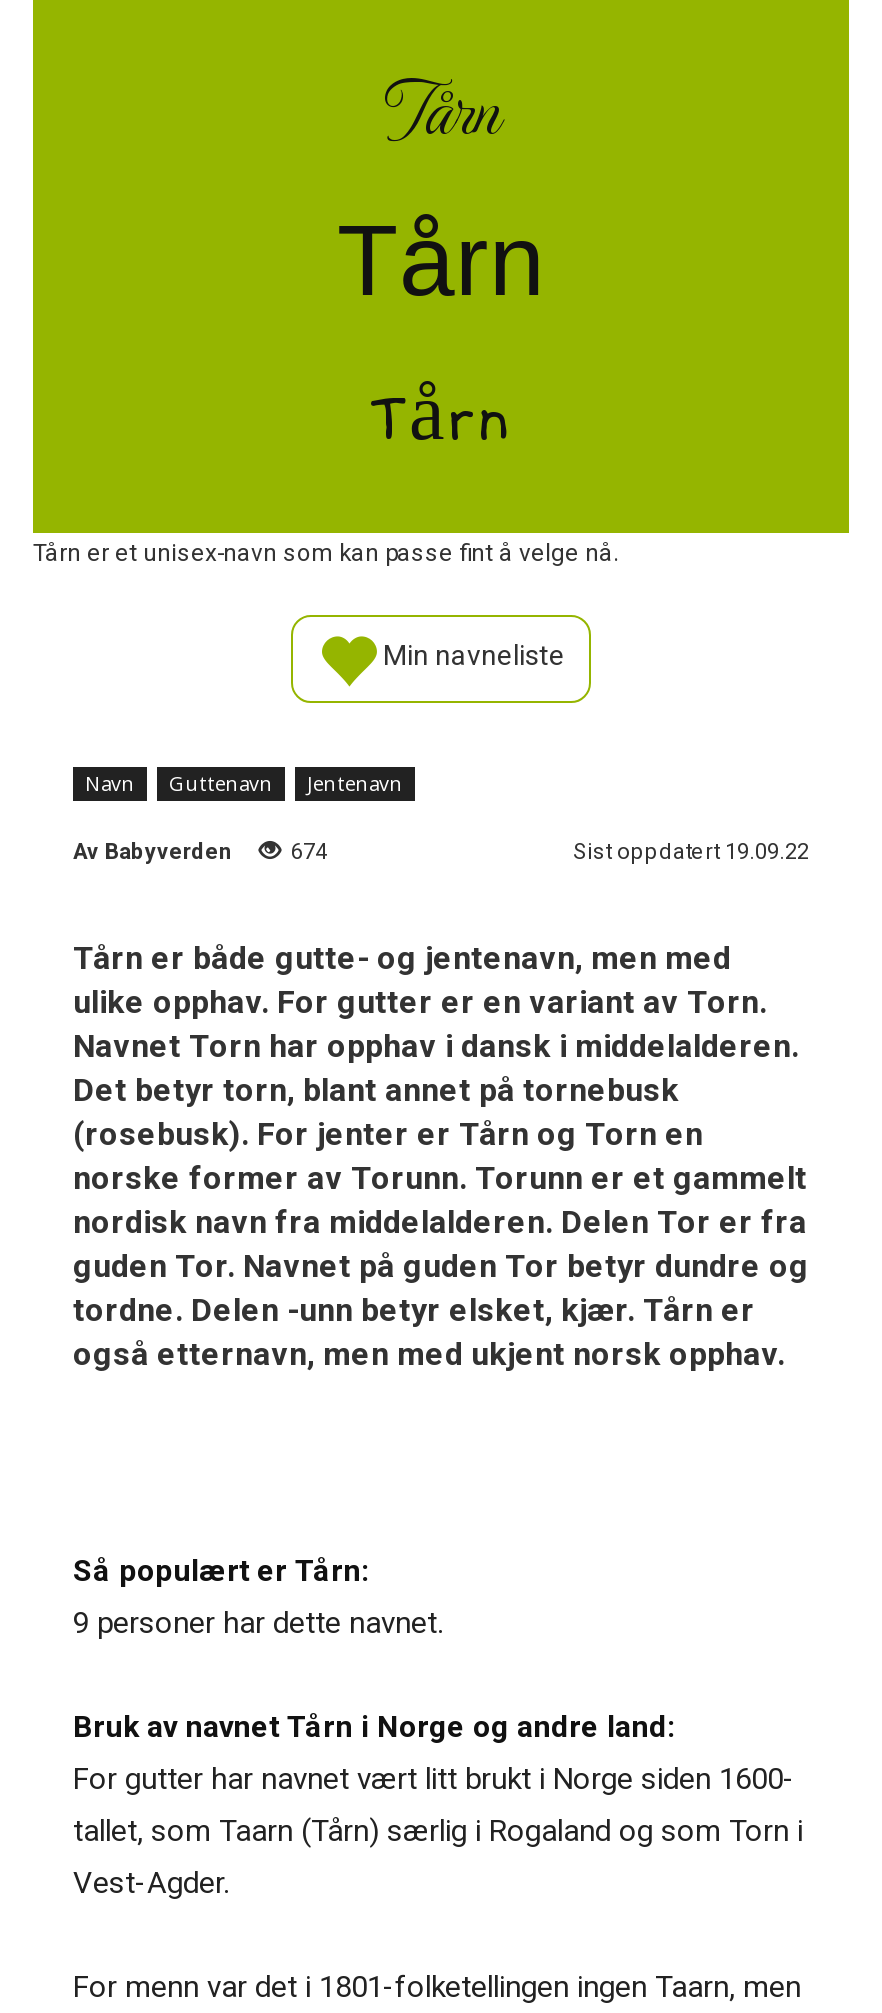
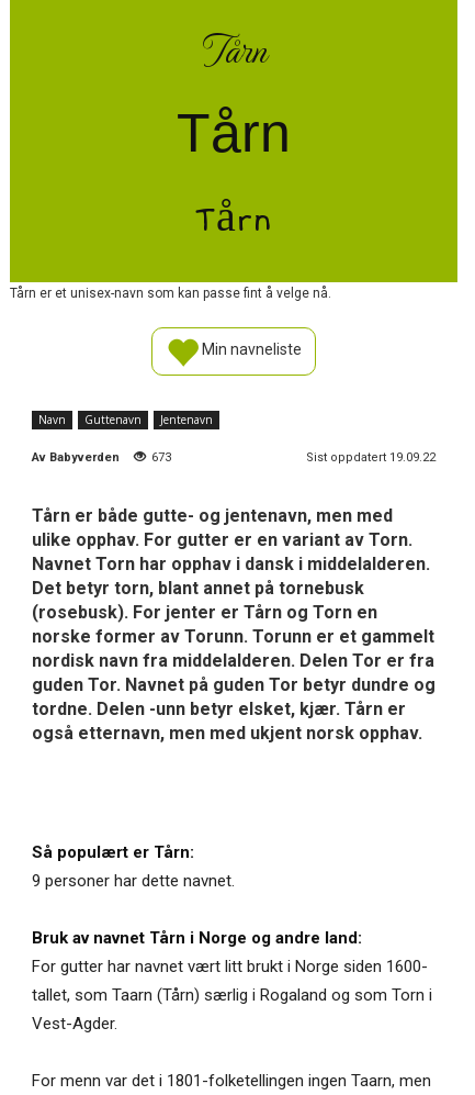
- 674
+ 673
